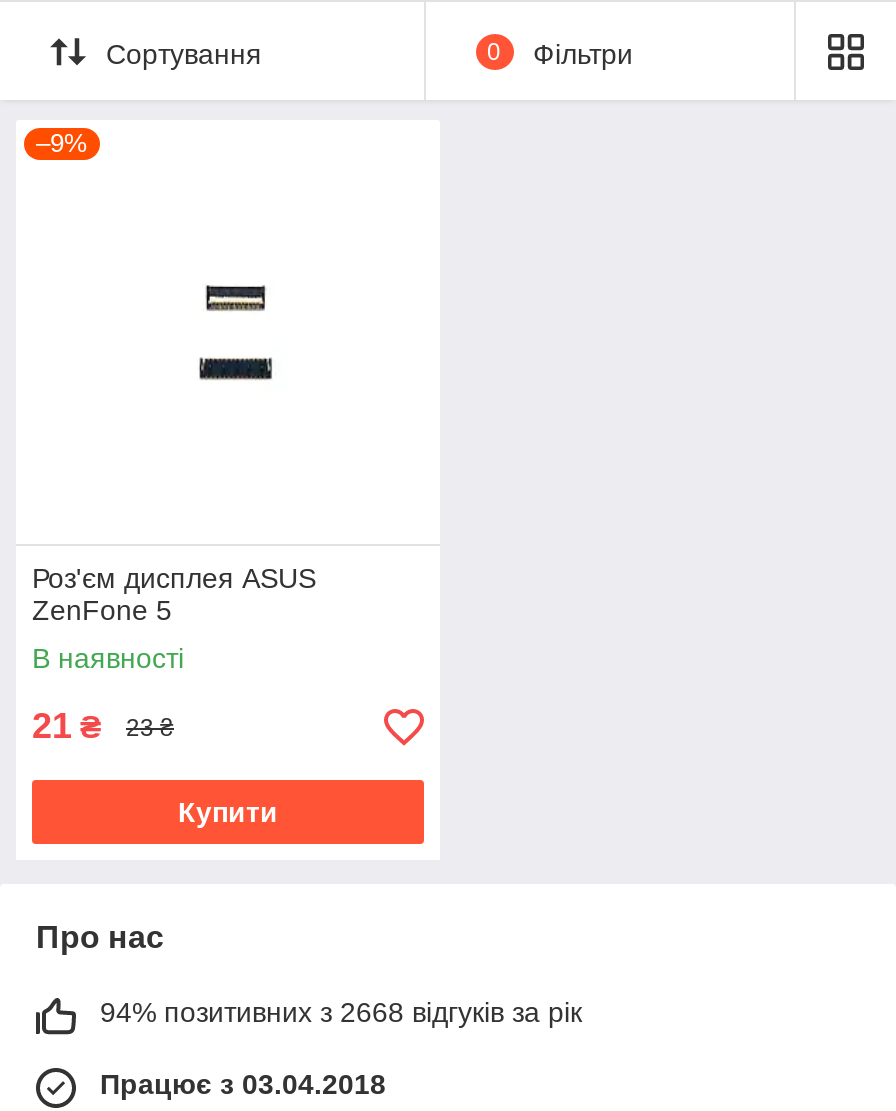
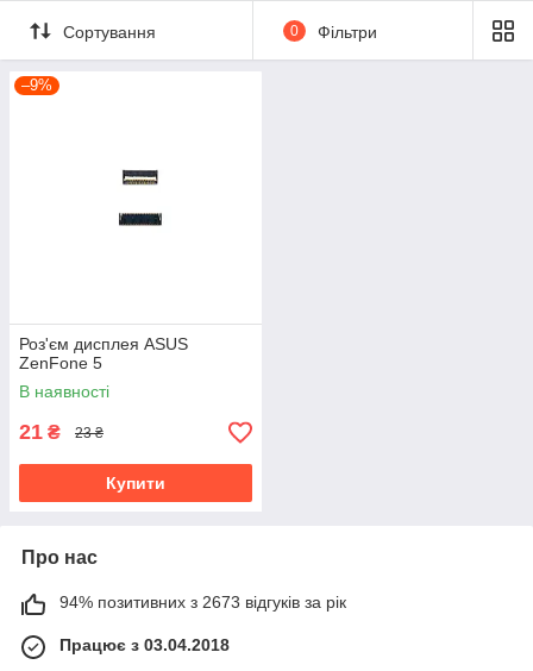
- 94% позитивних з 2668 відгуків за рік
+ 94% позитивних з 2673 відгуків за рік
